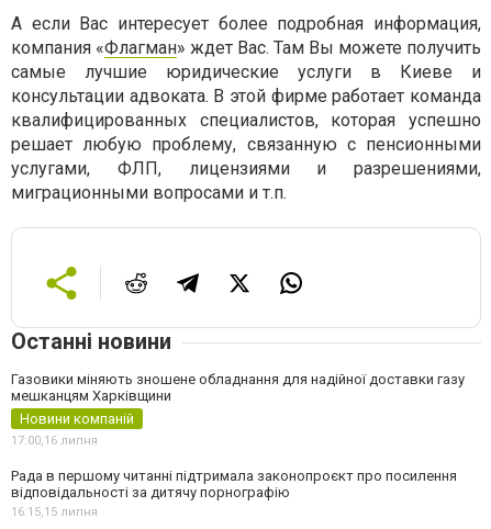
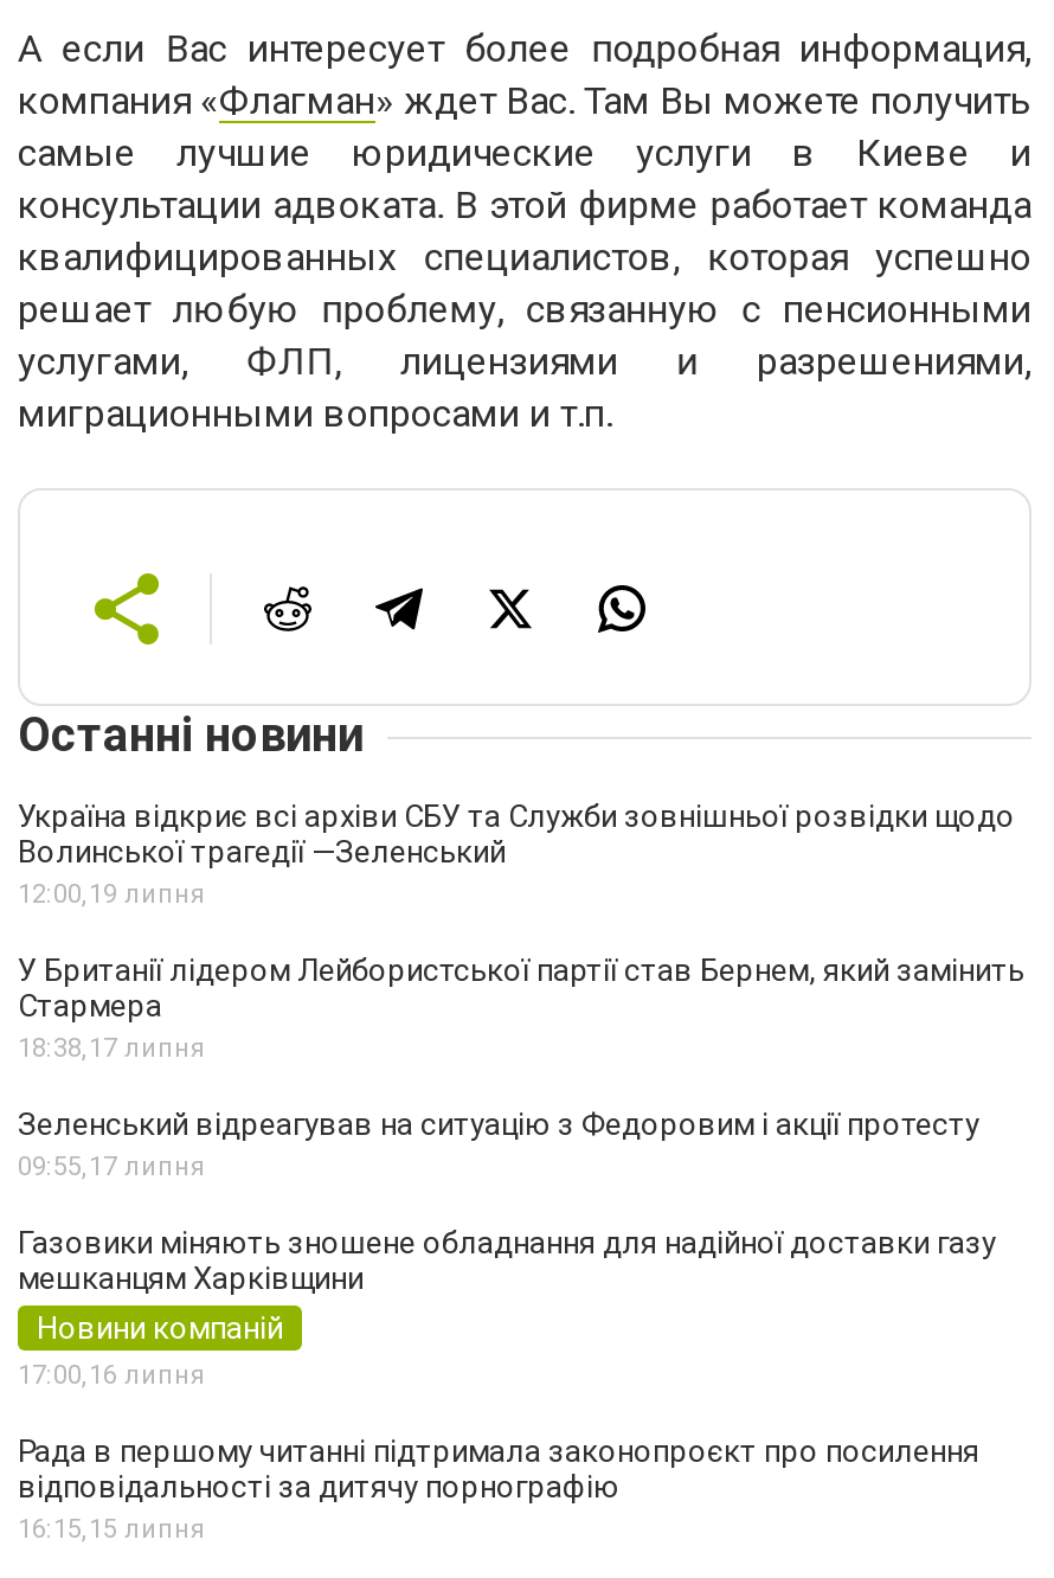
+ Україна відкриє всі архіви СБУ та Служби зовнішньої розвідки щодо
+ Волинської трагедії —Зеленський
+ 12:00, 19 липня
+ У Британії лідером Лейбористської партії став Бернем, який замінить
+ Стармера
+ 18:38, 17 липня
+ Зеленський відреагував на ситуацію з Федоровим і акції протесту
+ 09:55, 17 липня
